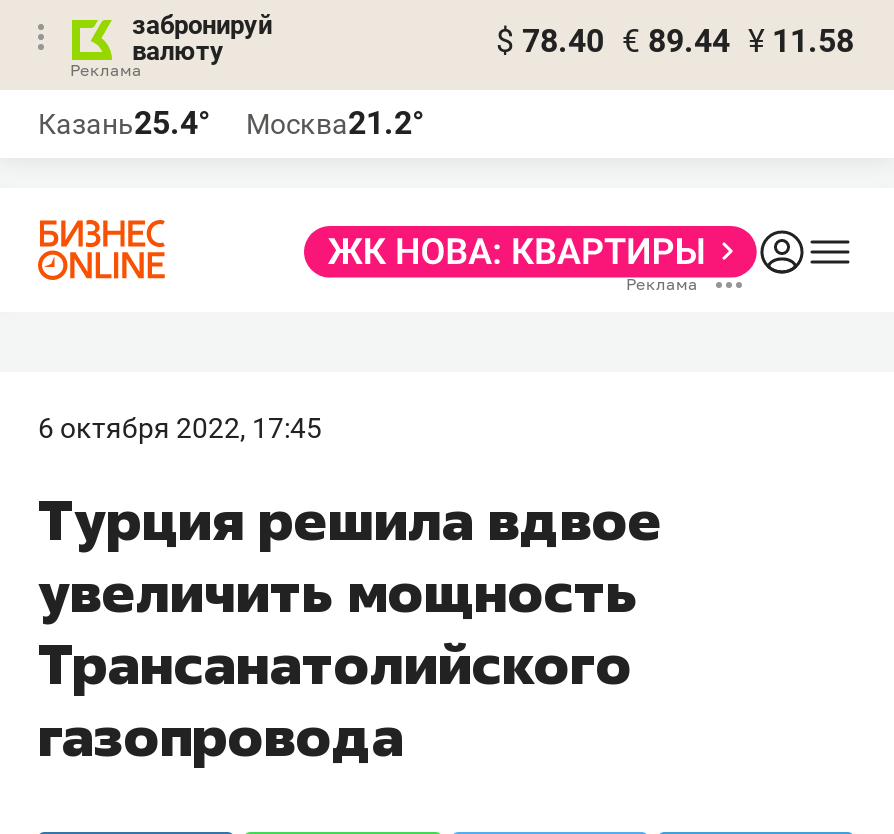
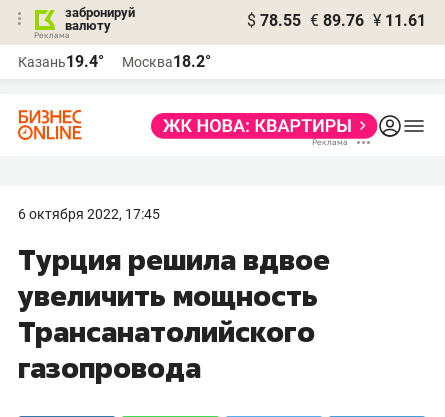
- $ 78.40 € 89.44 ¥ 11.58
+ $ 78.55 € 89.76 ¥ 11.61

- Казань25.4°
+ Казань19.4°

- Москва21.2°
+ Москва18.2°
